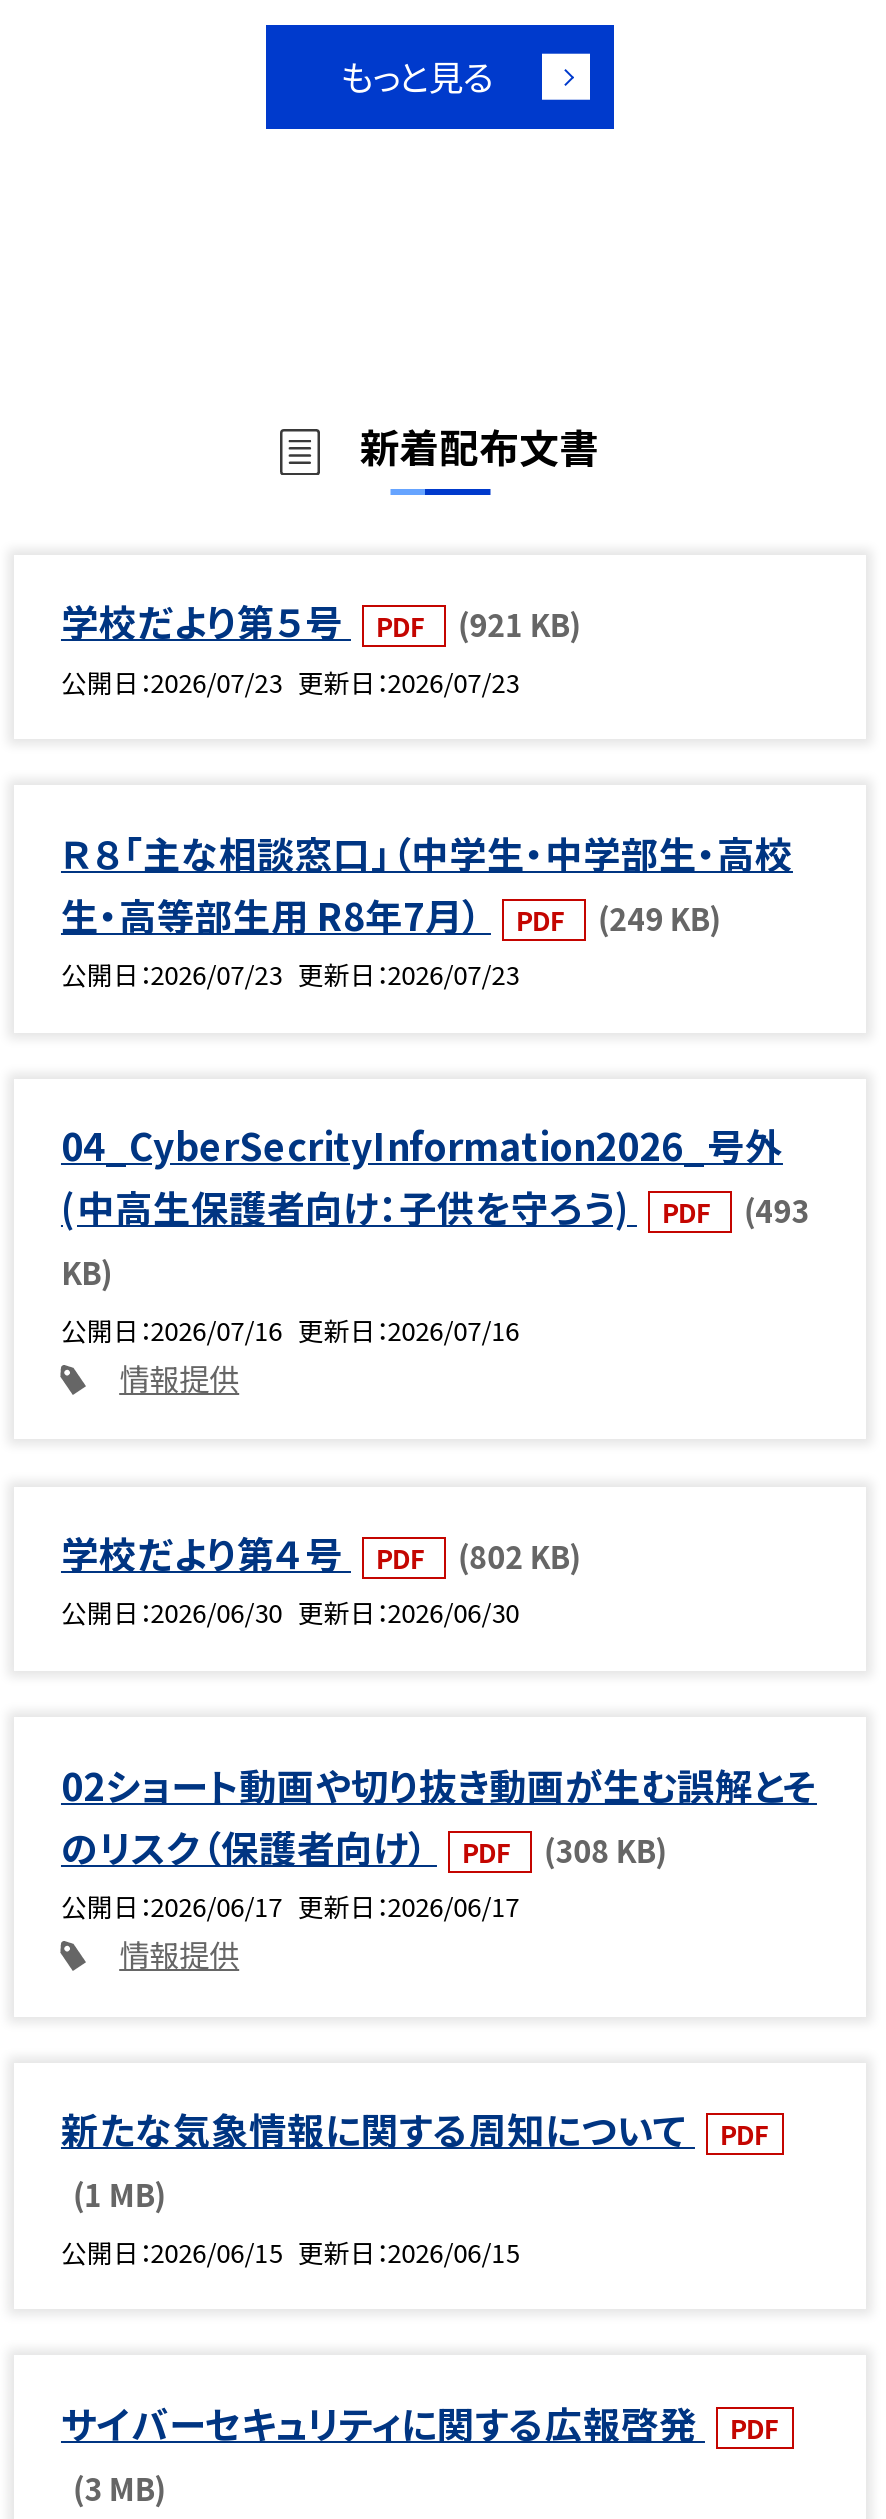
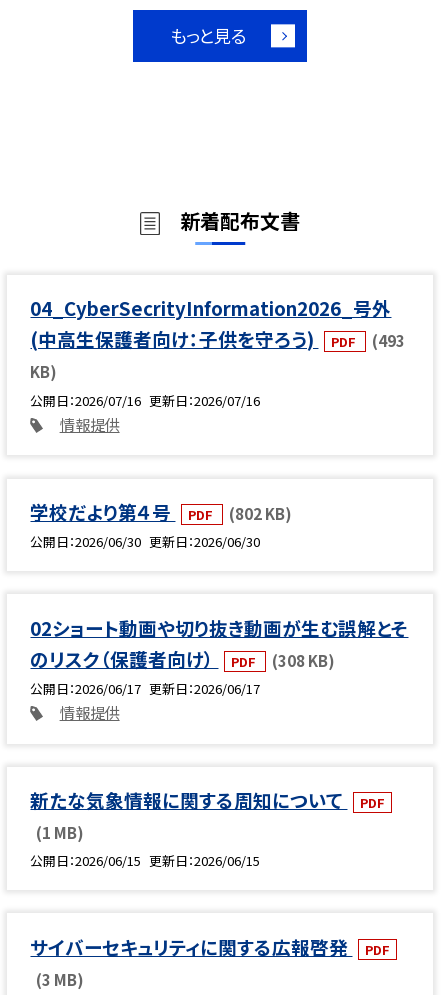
- 学校だより第５号
- PDF
- (921 KB)
- 公開日 2026/07/23 更新日 2026/07/23
- Ｒ８「主な相談窓口」（中学生・中学部生・高校
- 生・高等部生用 R8年7月）
- PDF
- (249 KB)
- 公開日 2026/07/23 更新日 2026/07/23
